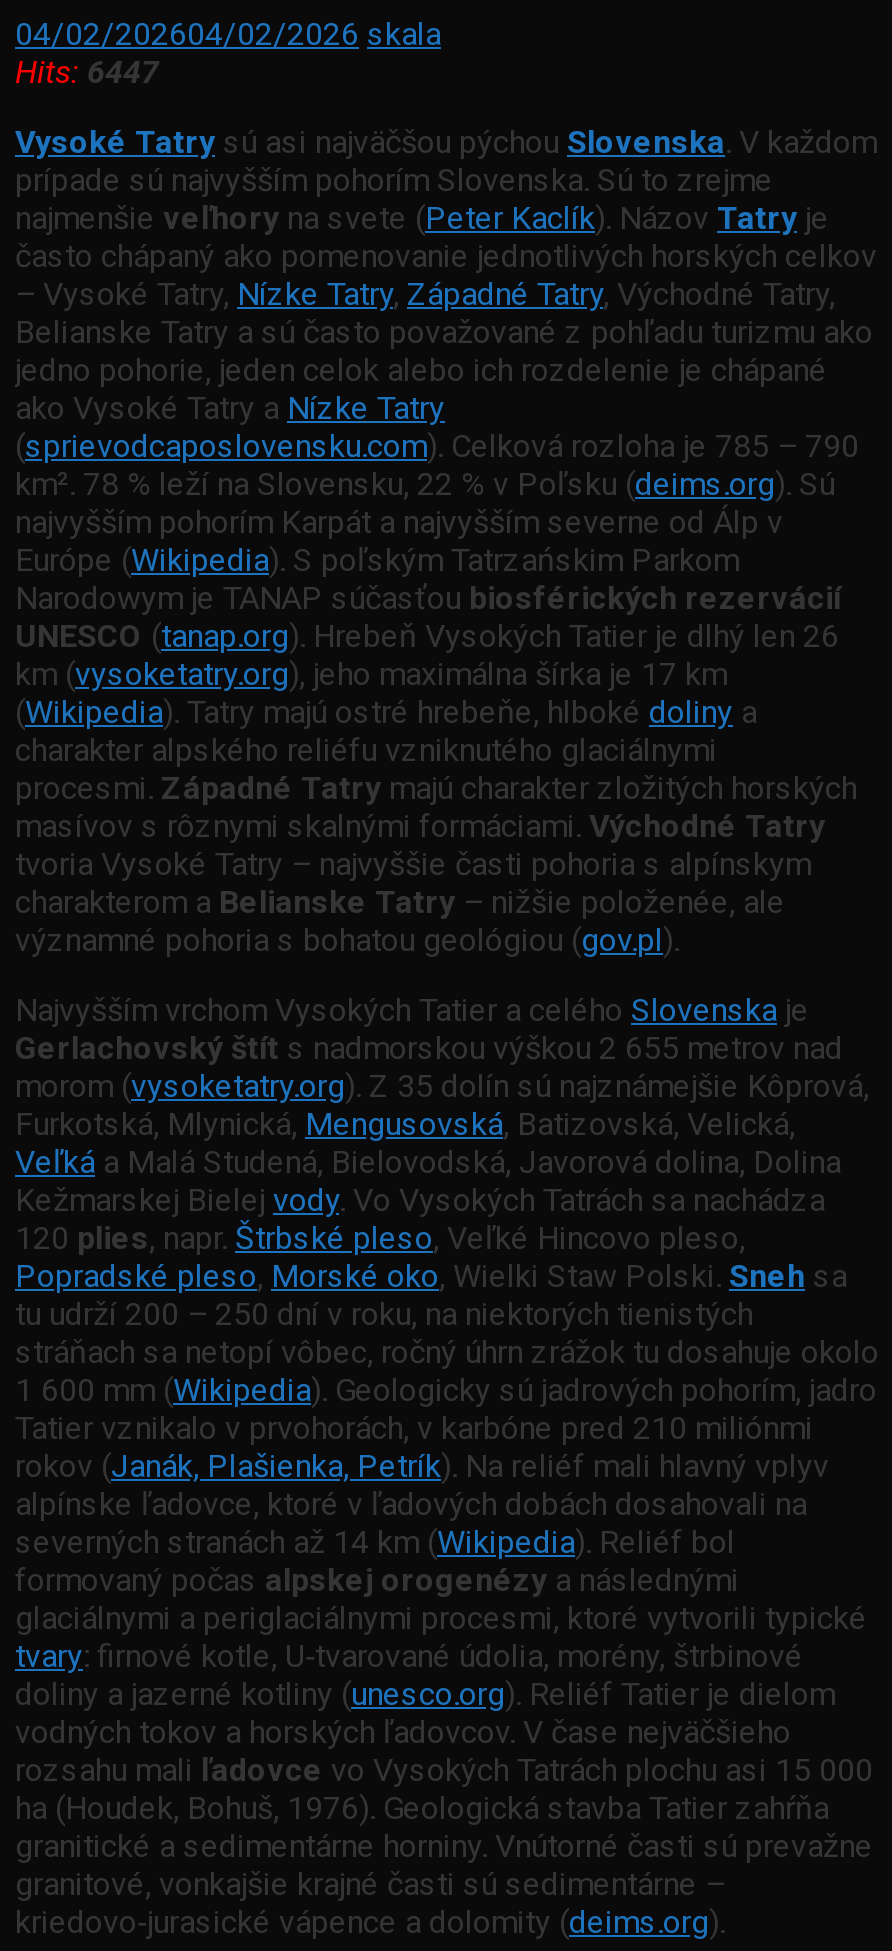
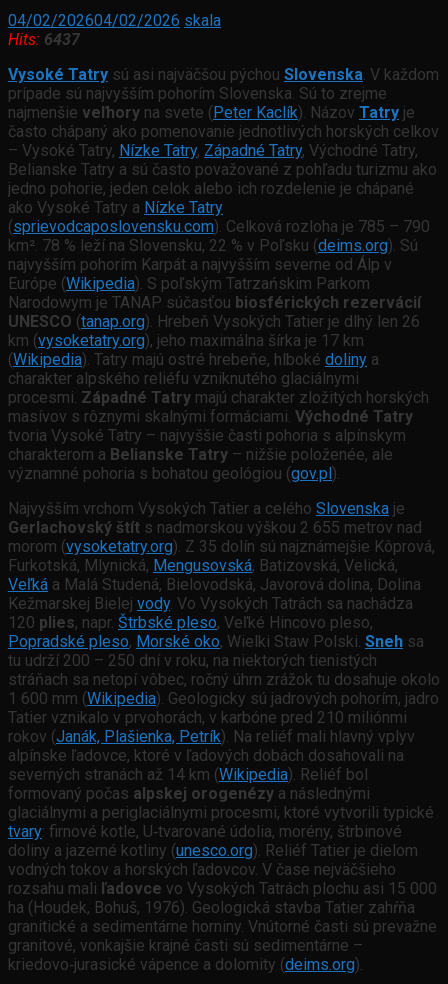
- Hits: 6447
+ Hits: 6437
